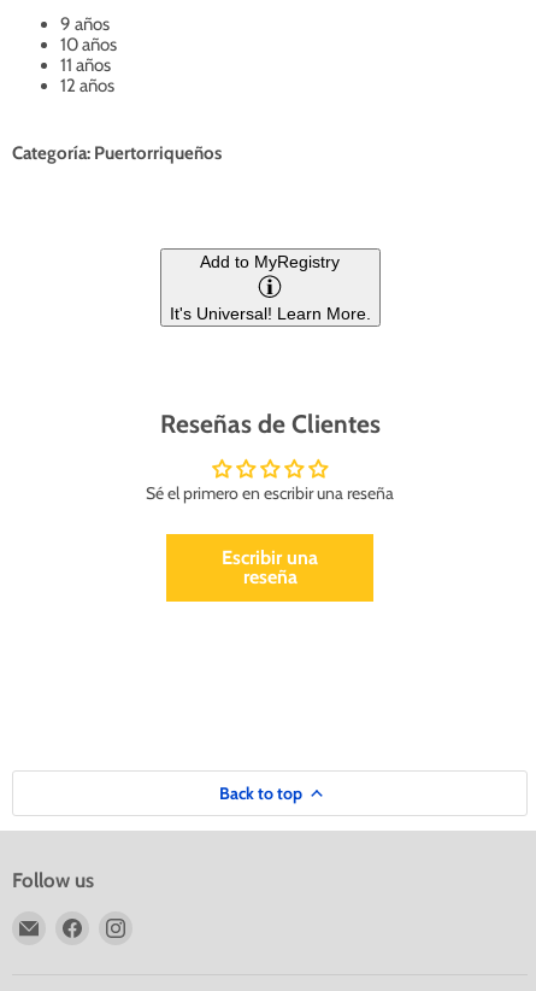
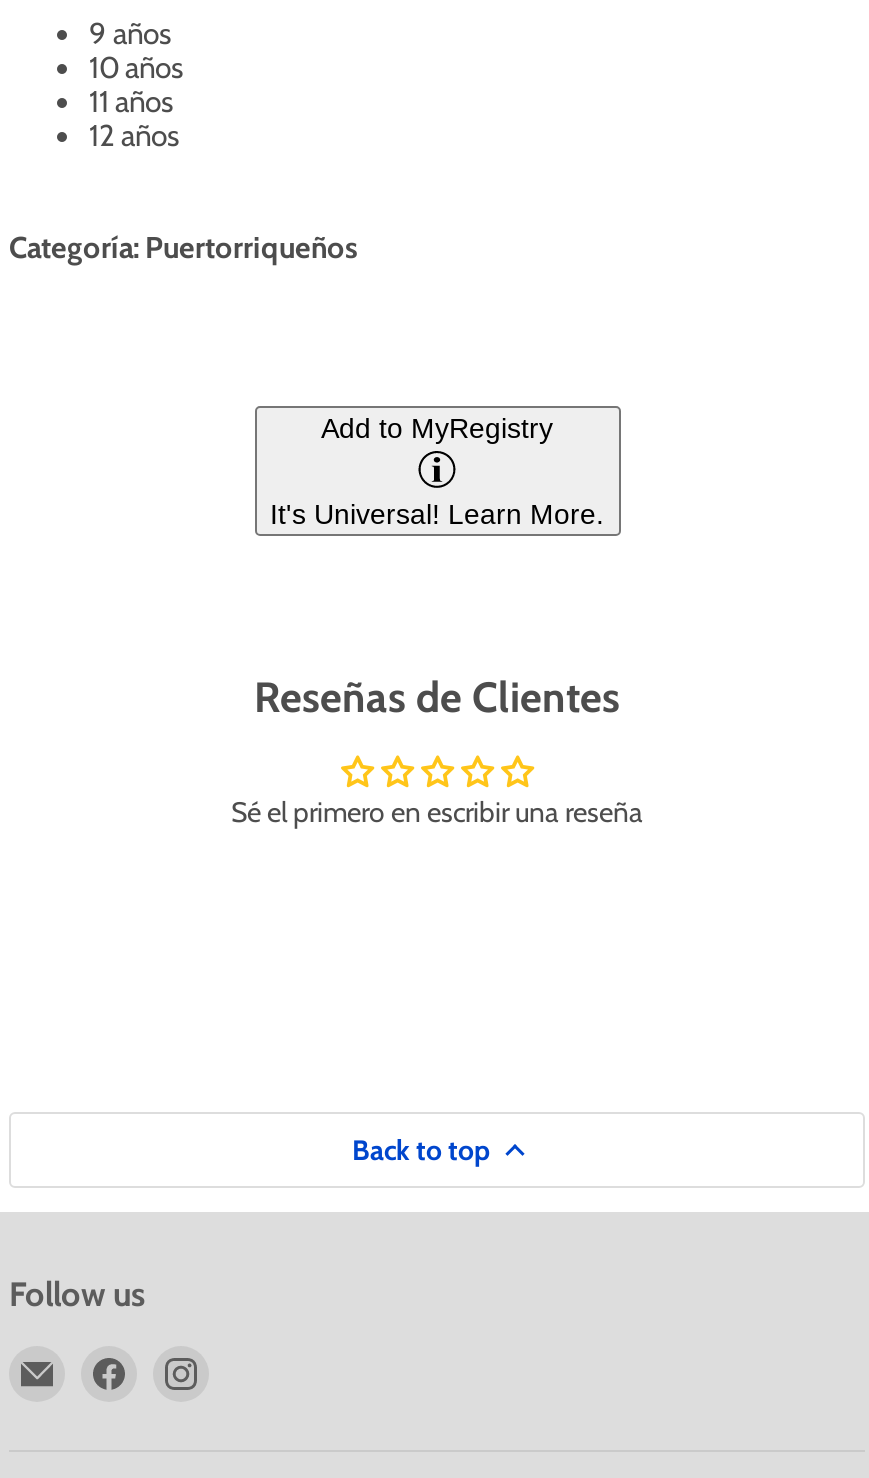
- Escribir una
- reseña
